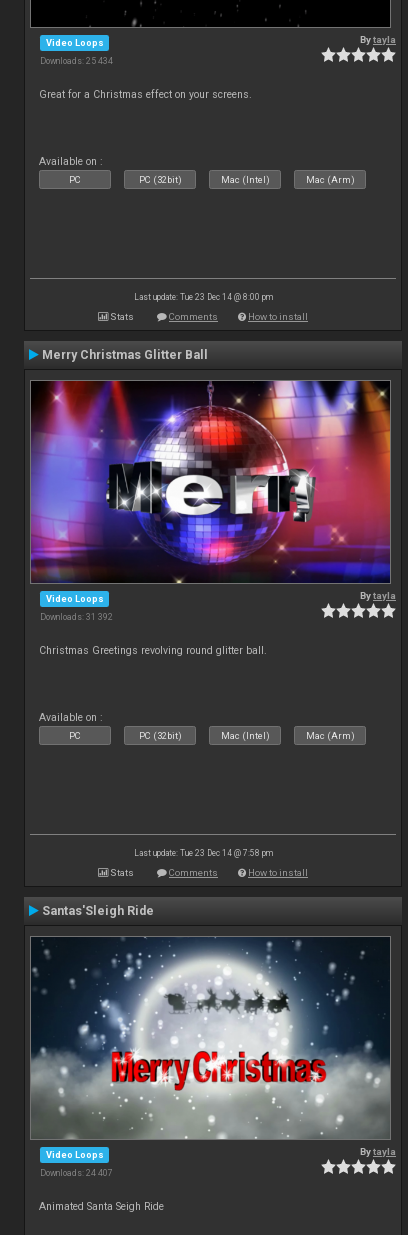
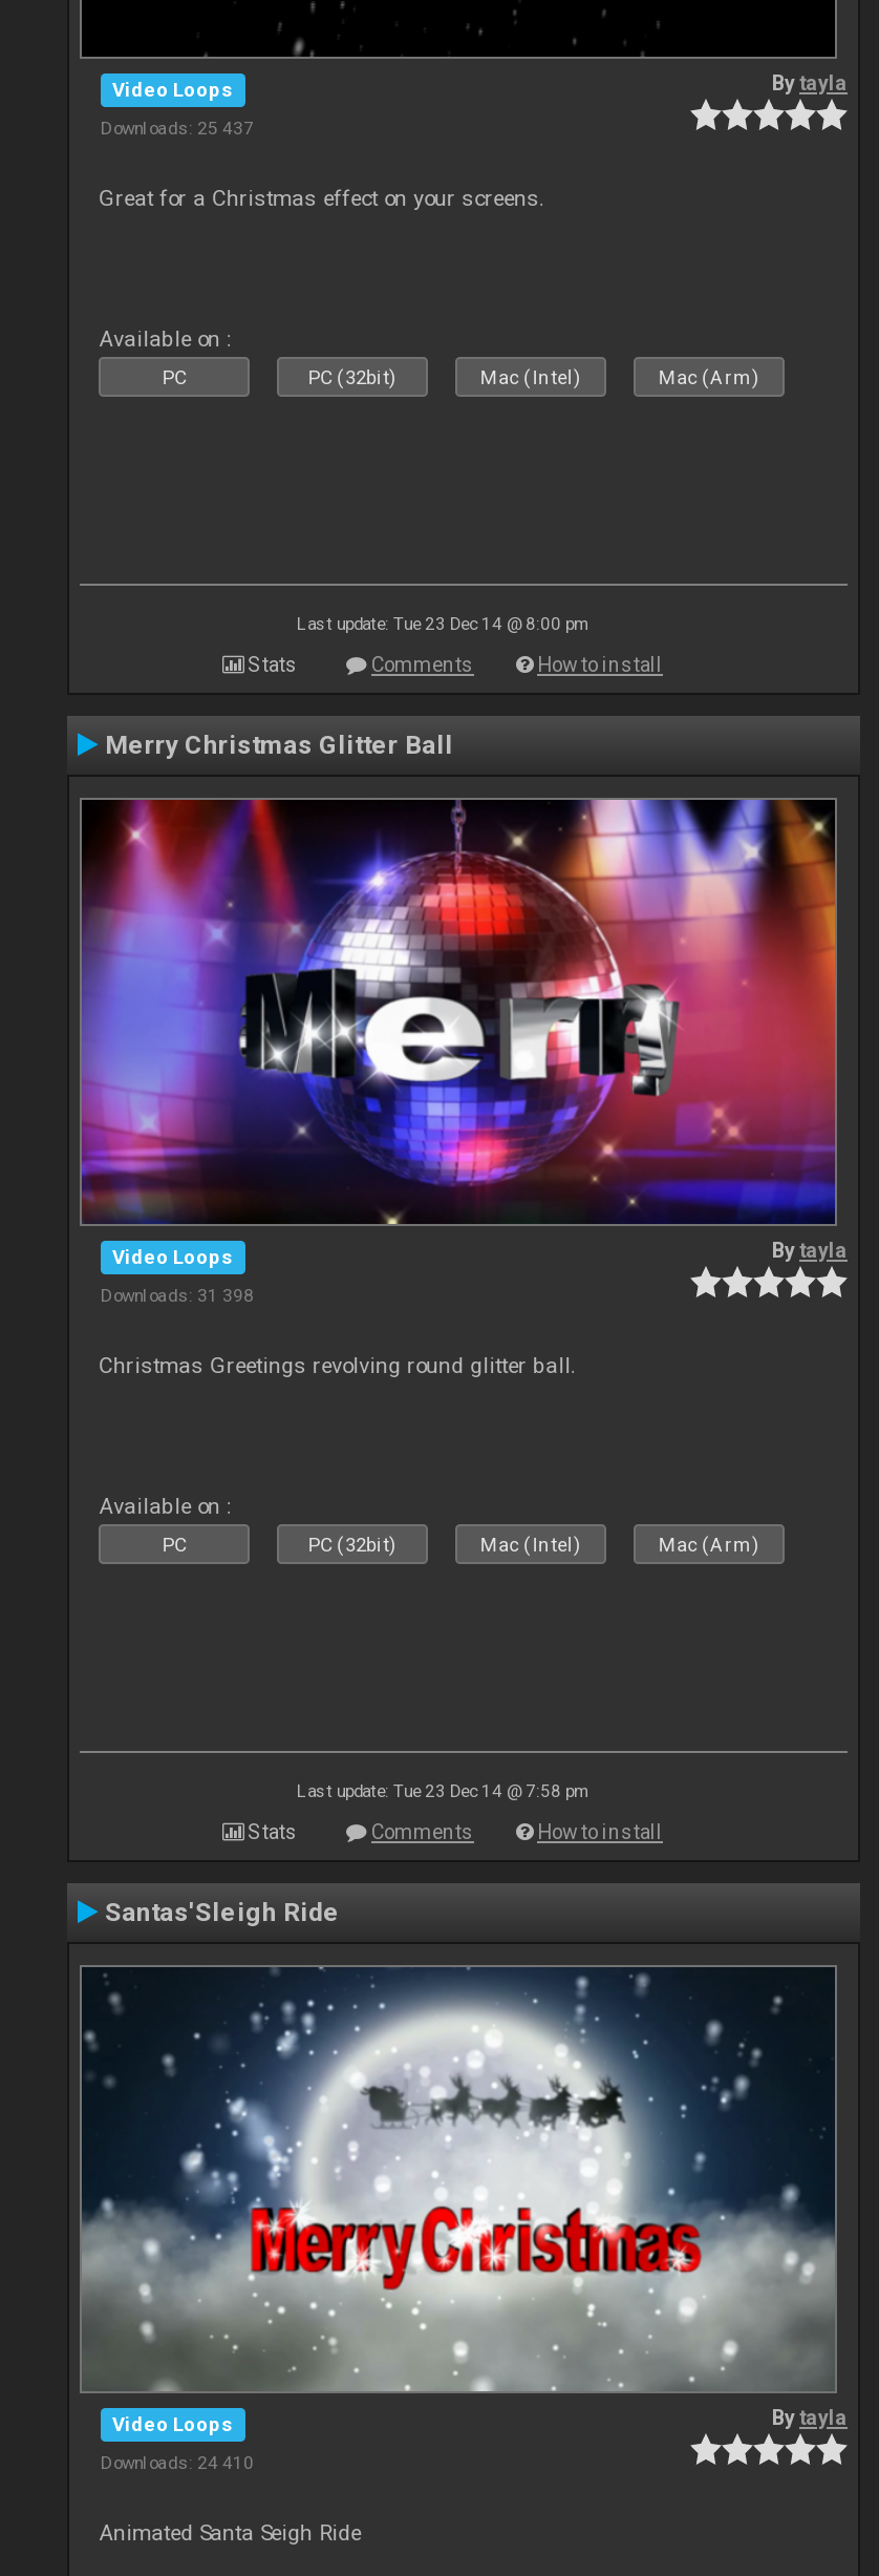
- Downloads: 25 434
+ Downloads: 25 437

- Downloads: 31 392
+ Downloads: 31 398

- Downloads: 24 407
+ Downloads: 24 410
